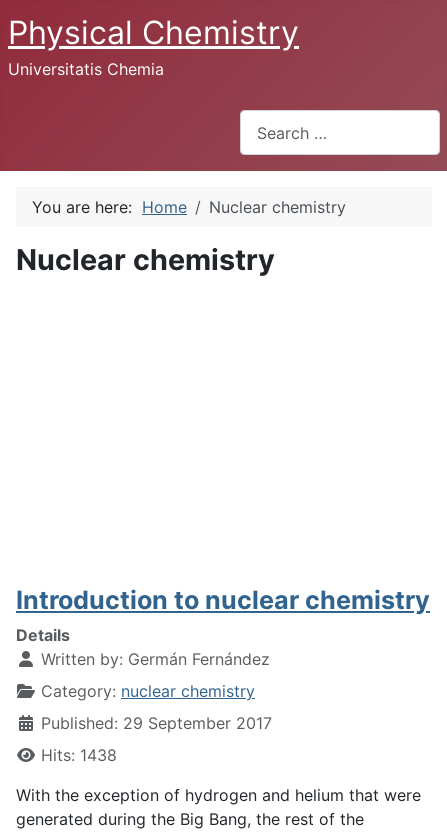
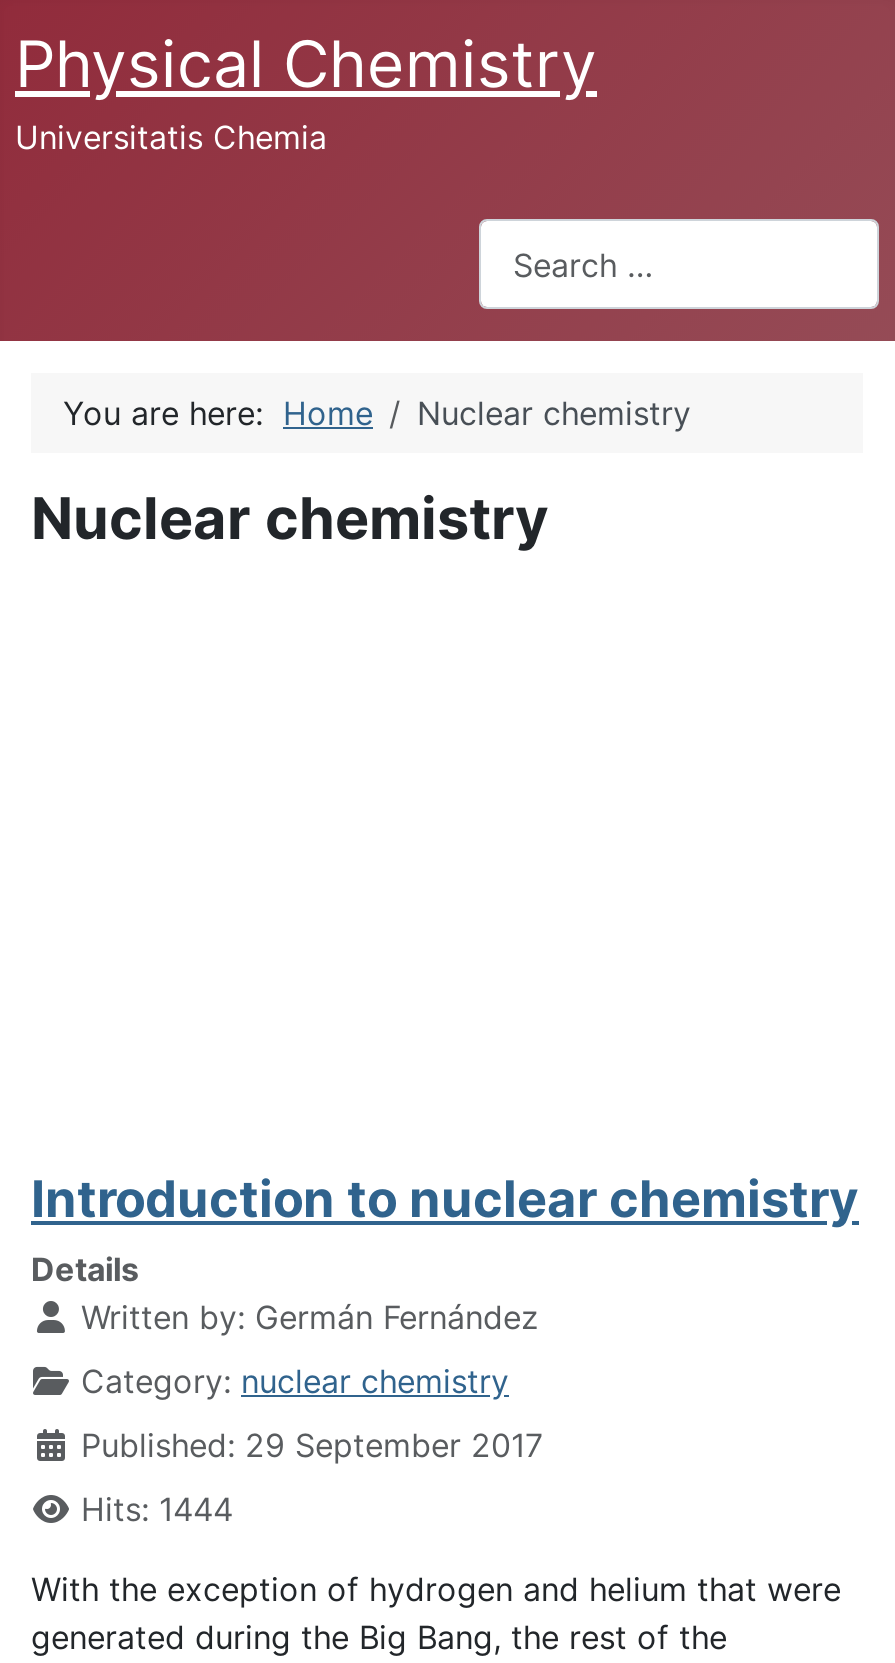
- Hits: 1438
+ Hits: 1444
